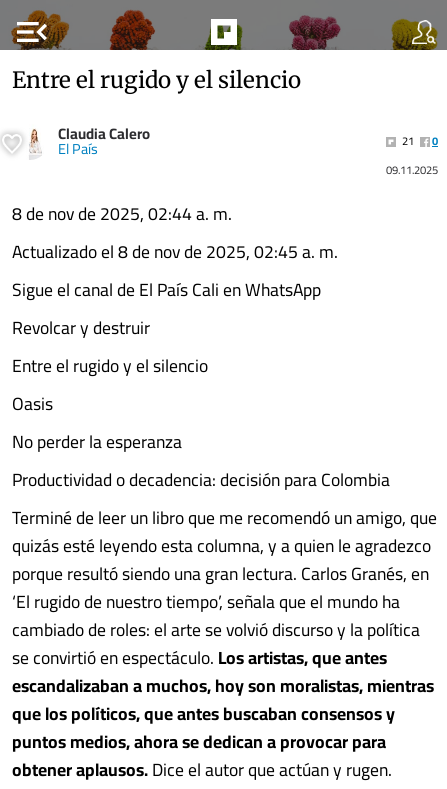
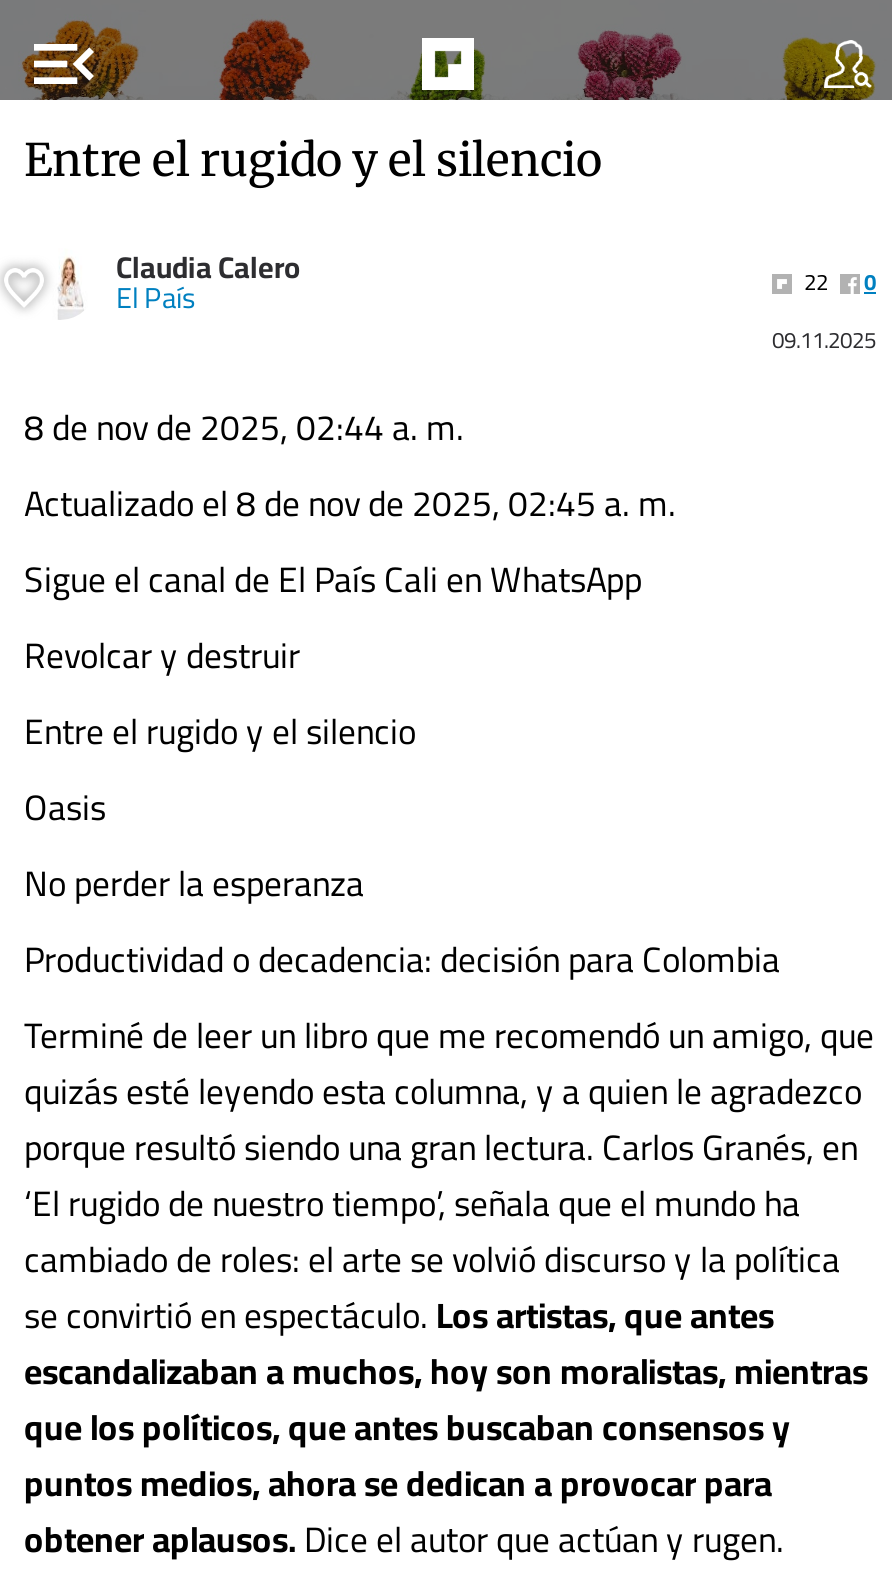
- 21 0
+ 22 0
